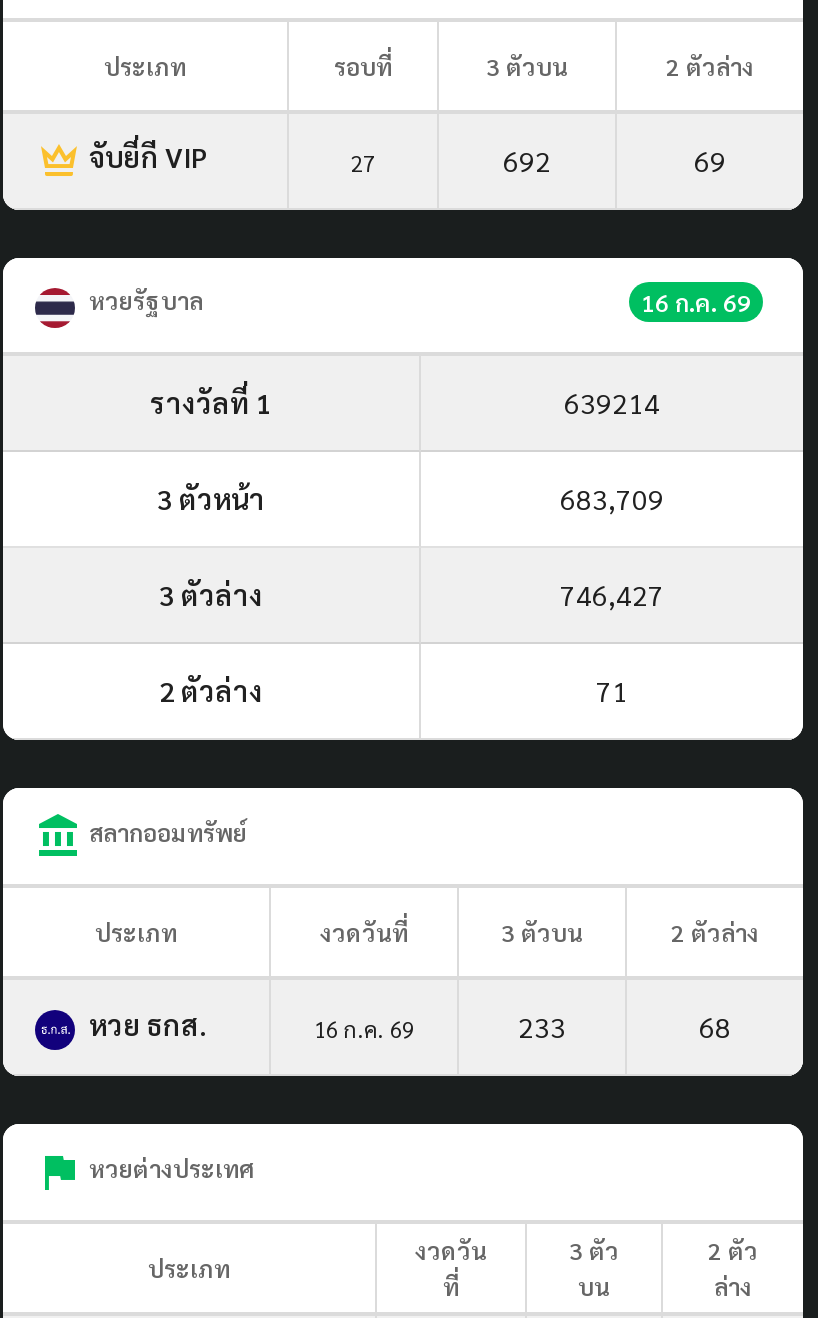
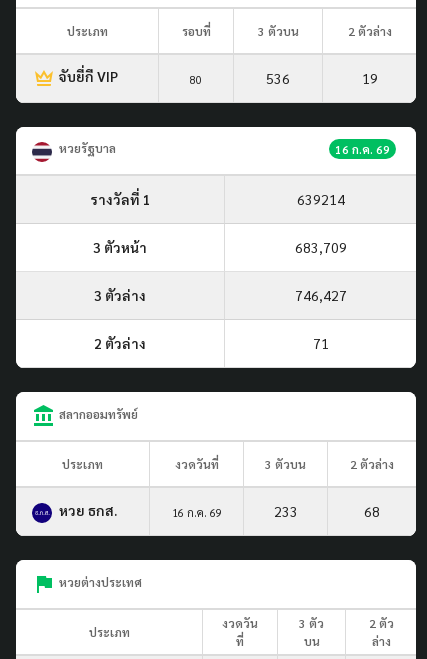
- 27
+ 80

- 692
+ 536

- 69
+ 19
